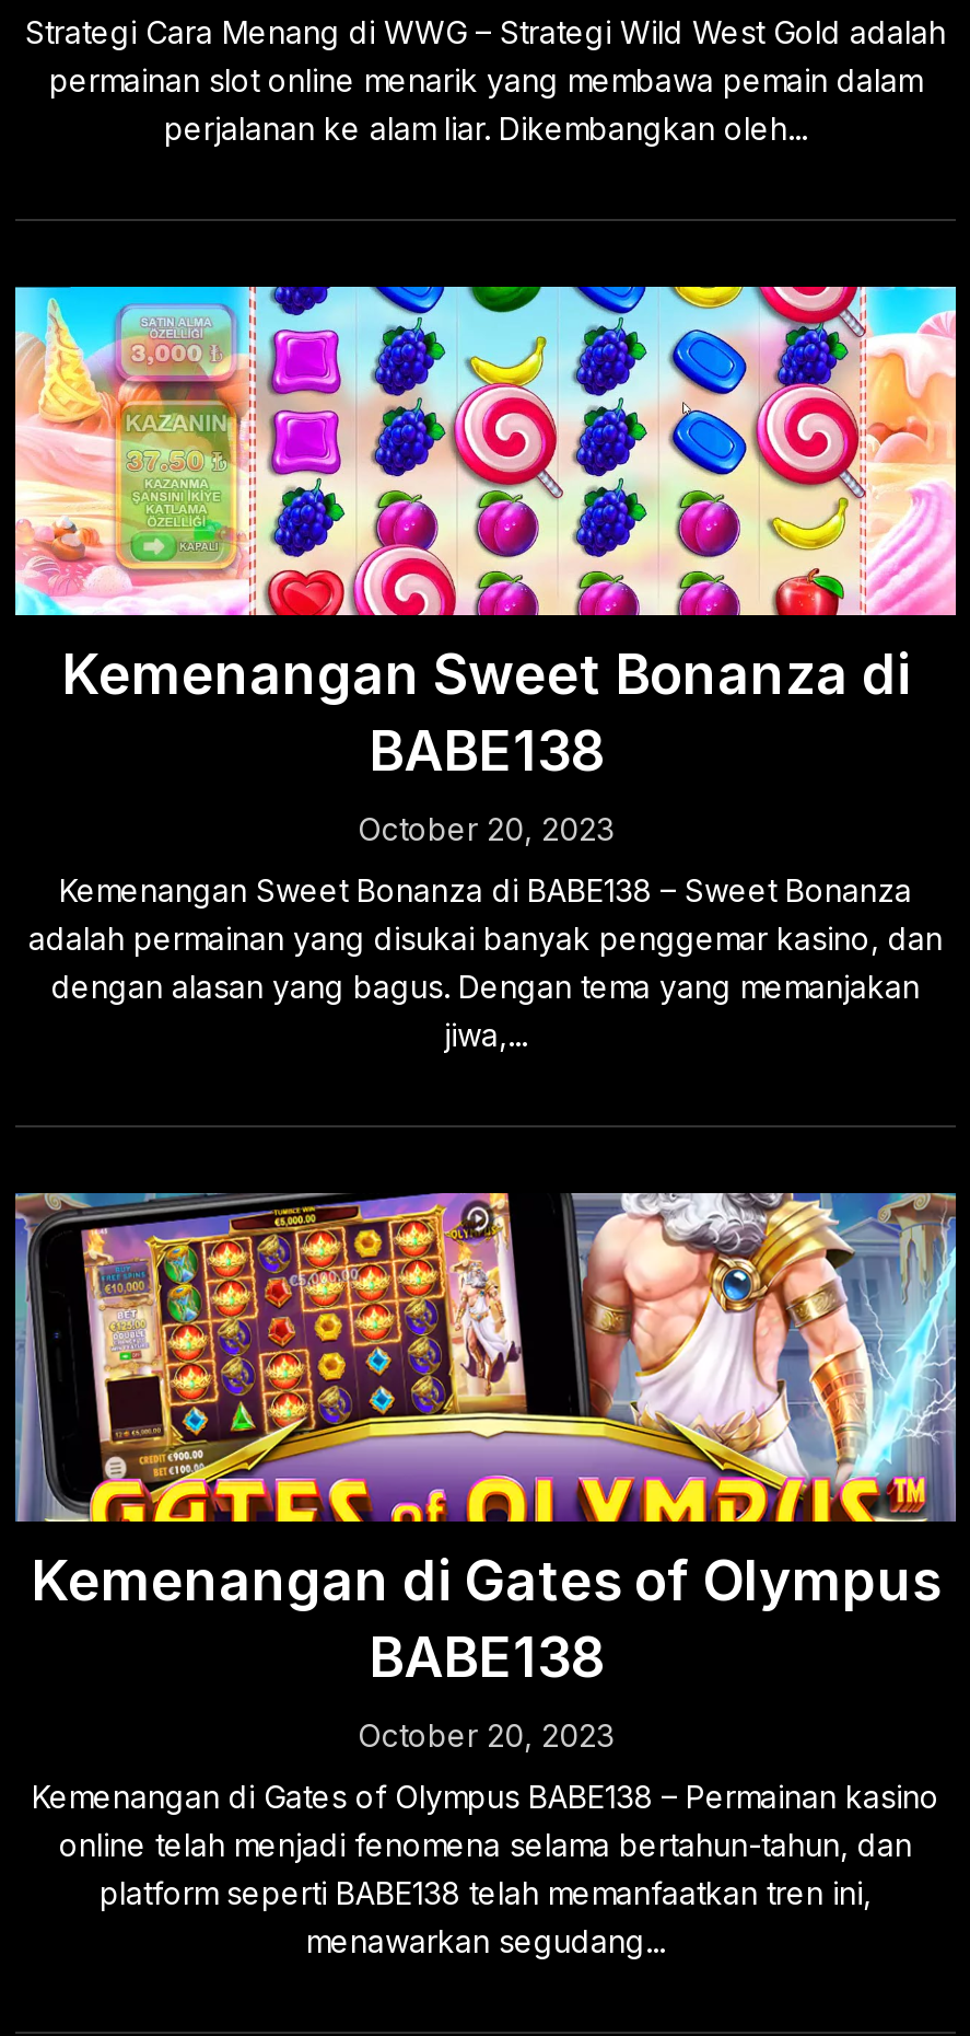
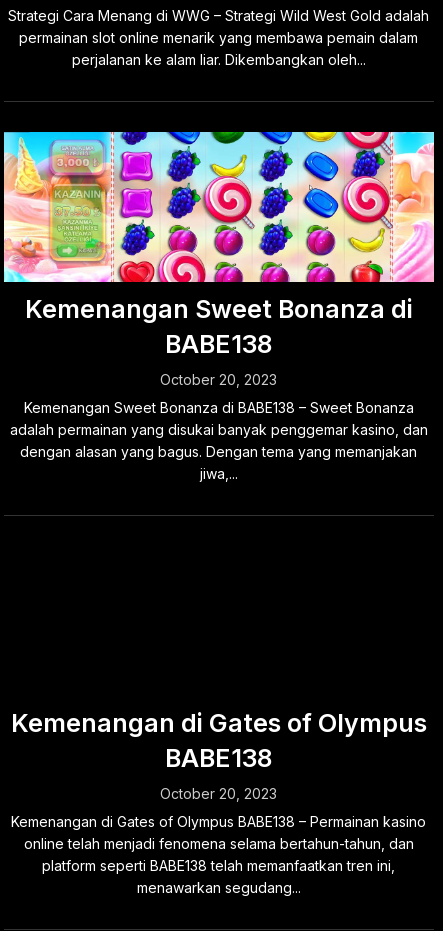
- [image]
